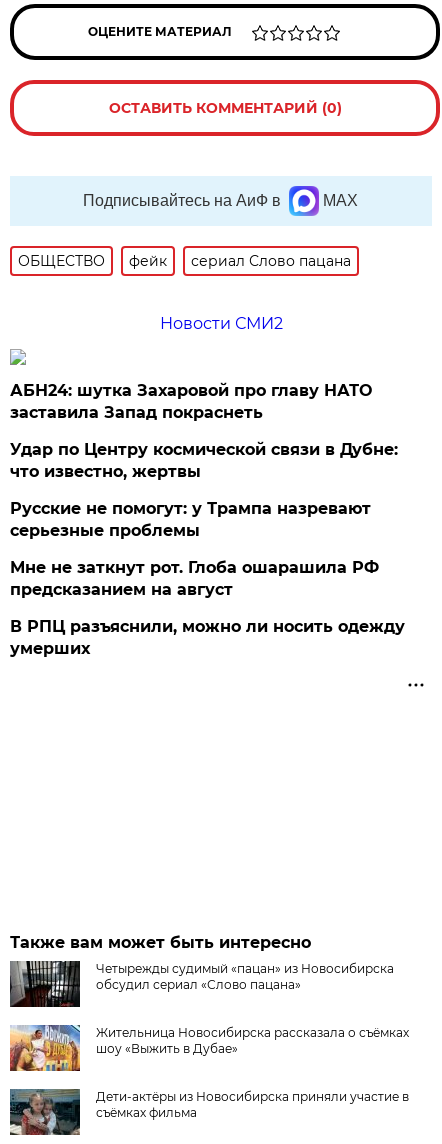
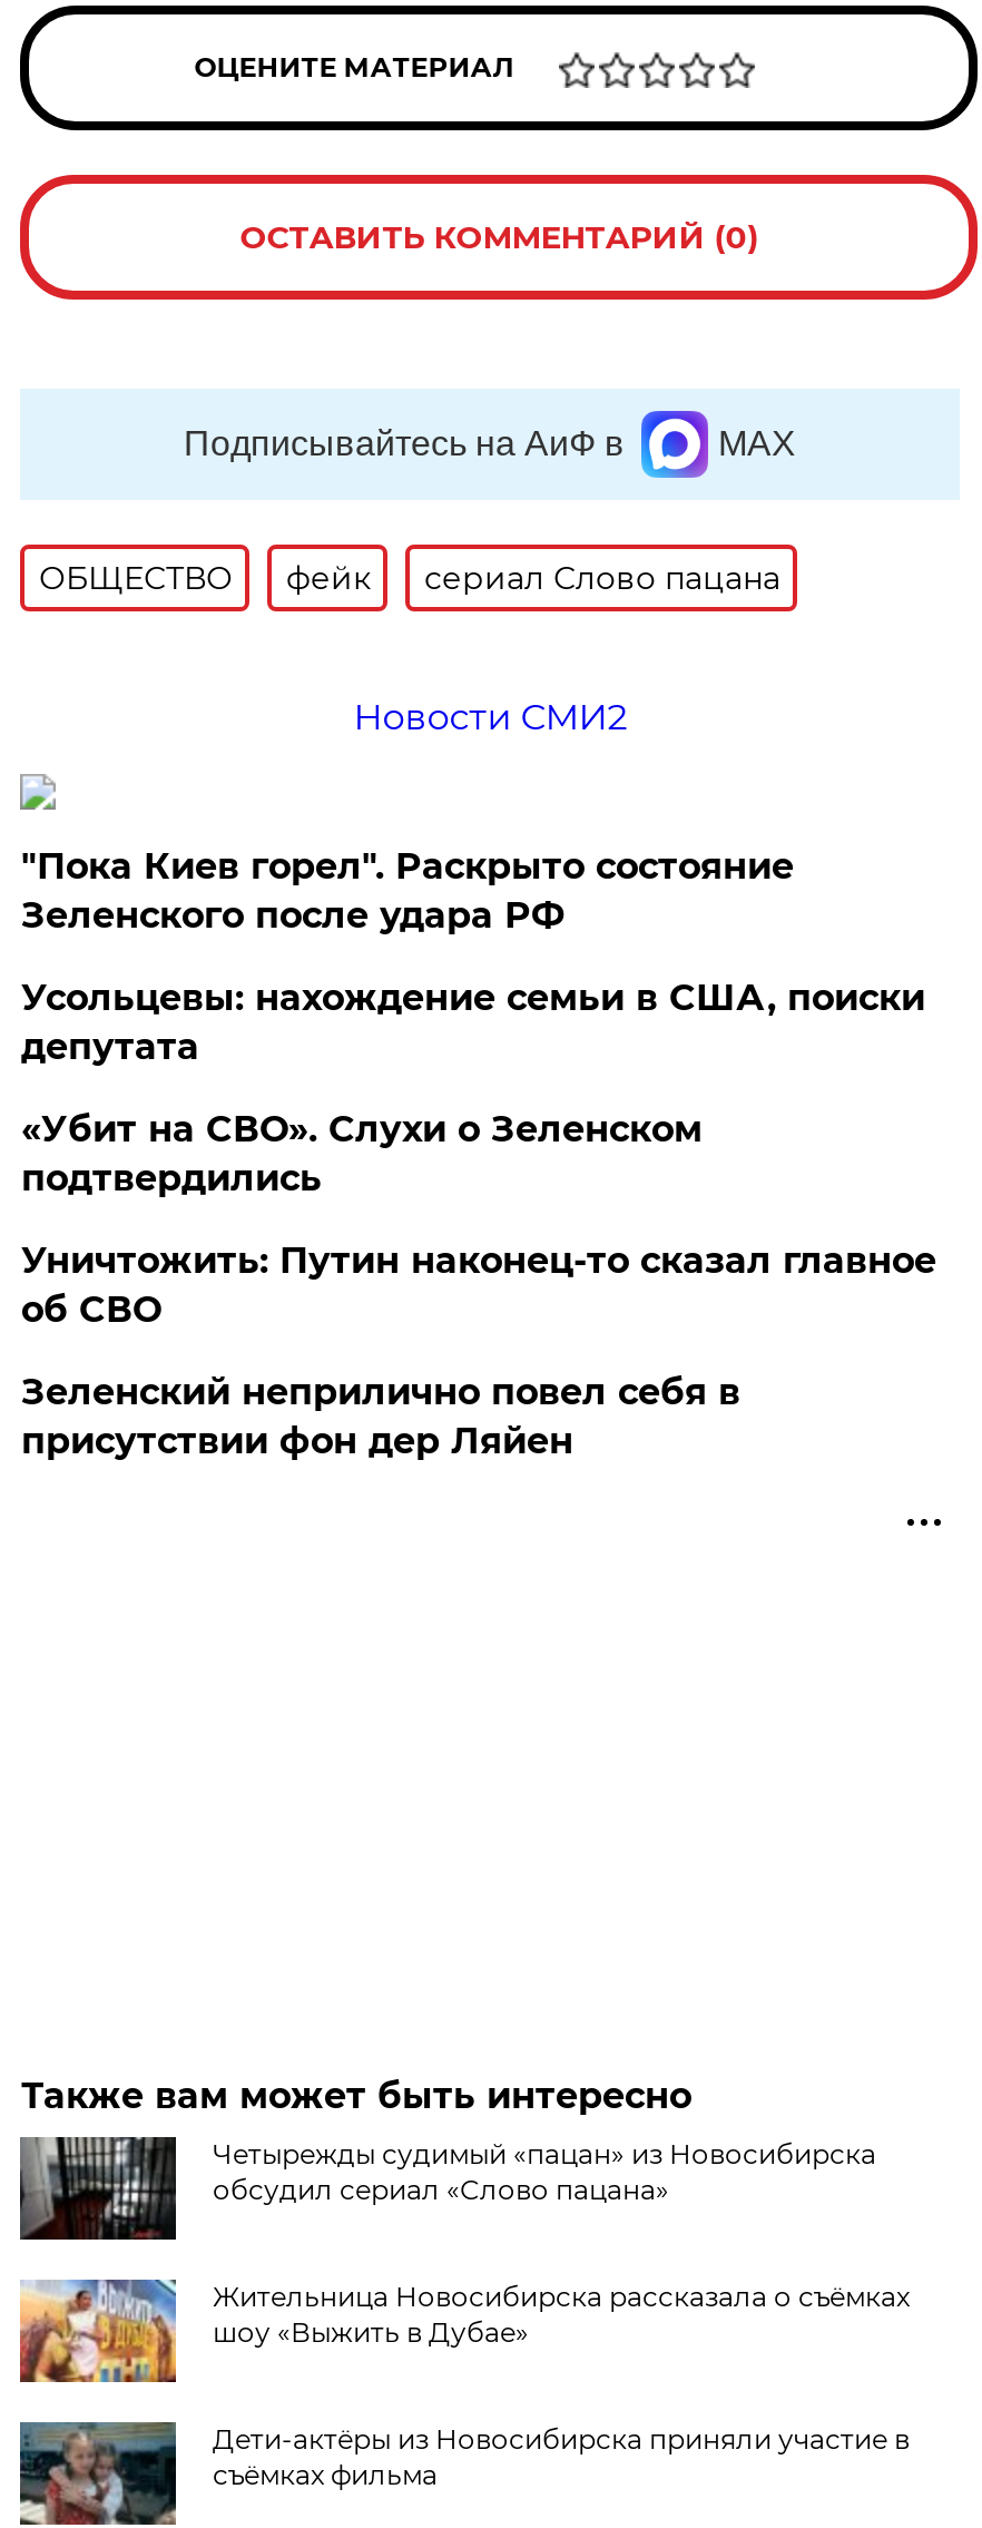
- АБН24: шутка Захаровой про главу НАТО
- заставила Запад покраснеть
+ "Пока Киев горел". Раскрыто состояние
+ Зеленского после удара РФ

- Удар по Центру космической связи в Дубне:
- что известно, жертвы
+ Усольцевы: нахождение семьи в США, поиски
+ депутата

- Русские не помогут: у Трампа назревают
- серьезные проблемы
+ «Убит на СВО». Слухи о Зеленском
+ подтвердились

- Мне не заткнут рот. Глоба ошарашила РФ
- предсказанием на август
+ Уничтожить: Путин наконец-то сказал главное
+ об СВО

- В РПЦ разъяснили, можно ли носить одежду
- умерших
+ Зеленский неприлично повел cебя в
+ присутствии фон дер Ляйен
